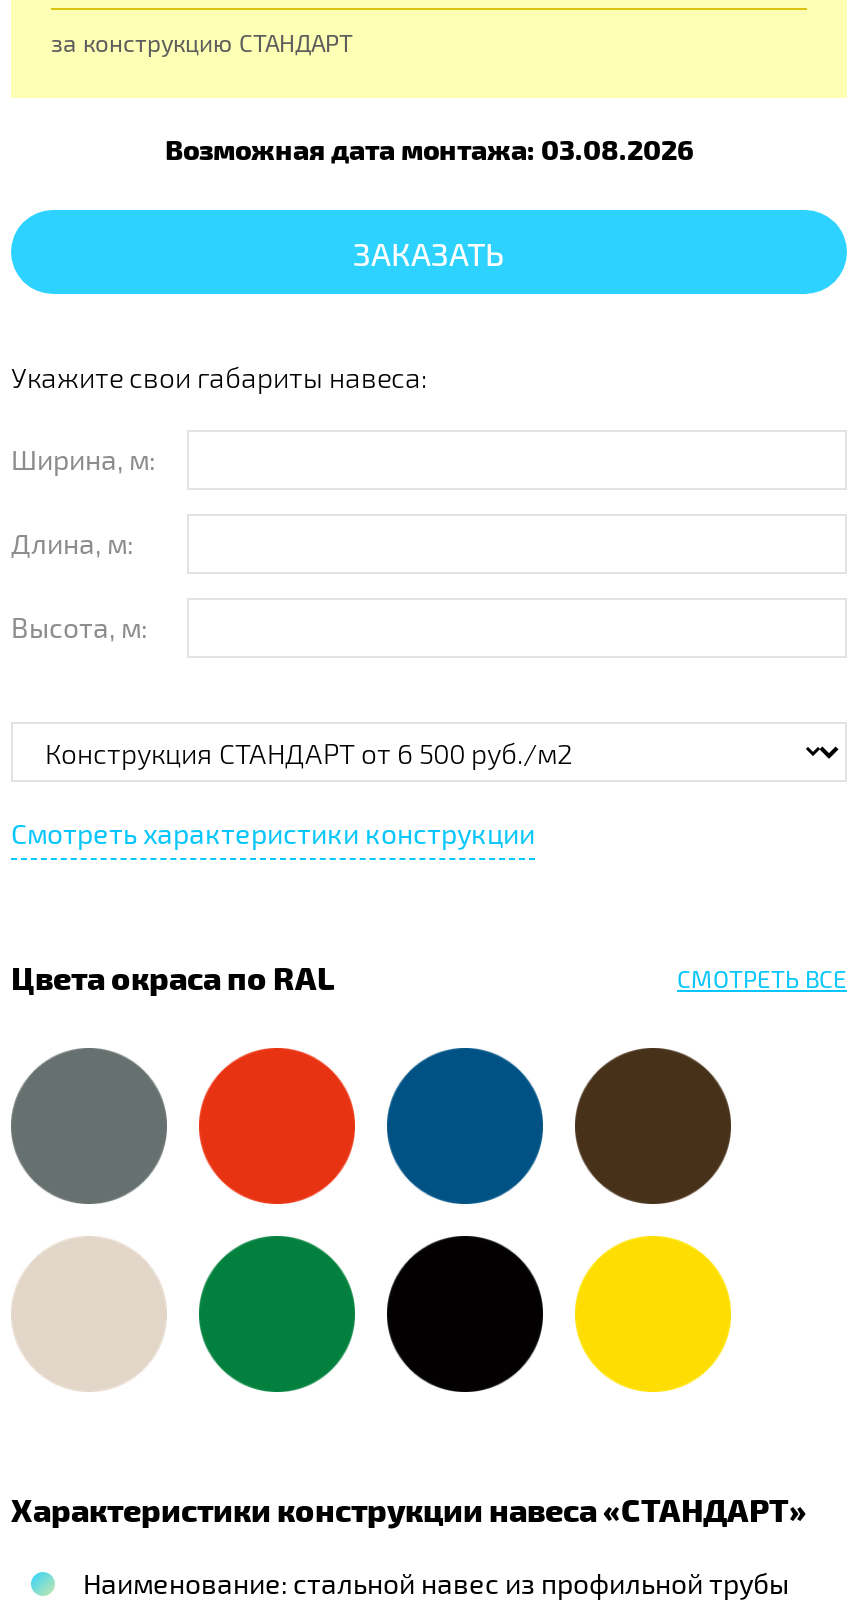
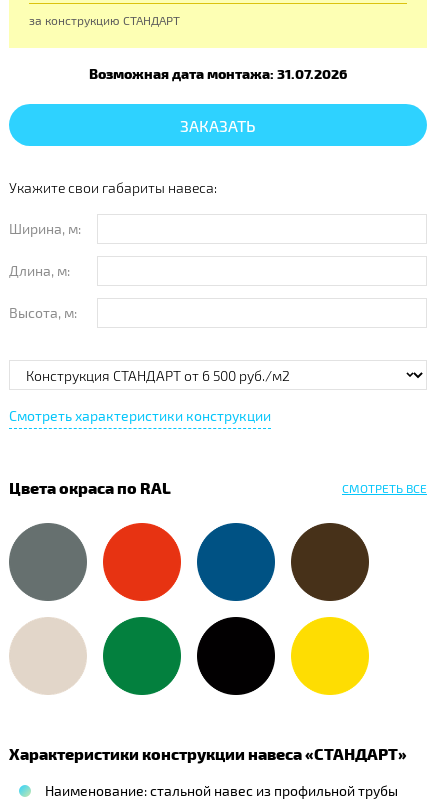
- Возможная дата монтажа: 03.08.2026
+ Возможная дата монтажа: 31.07.2026
